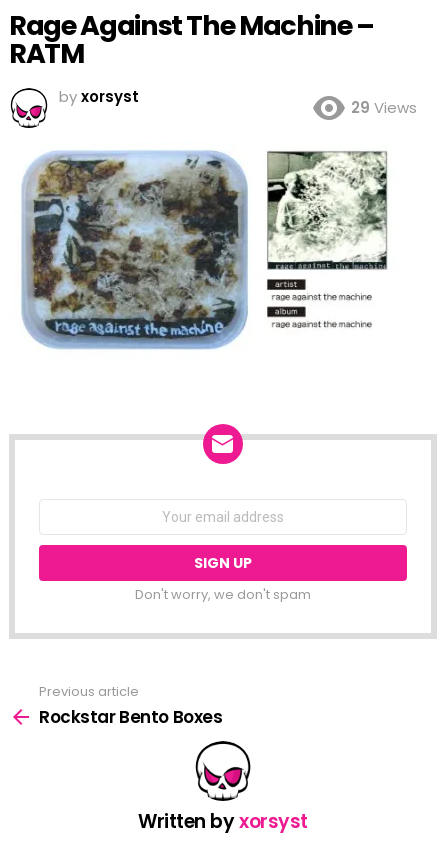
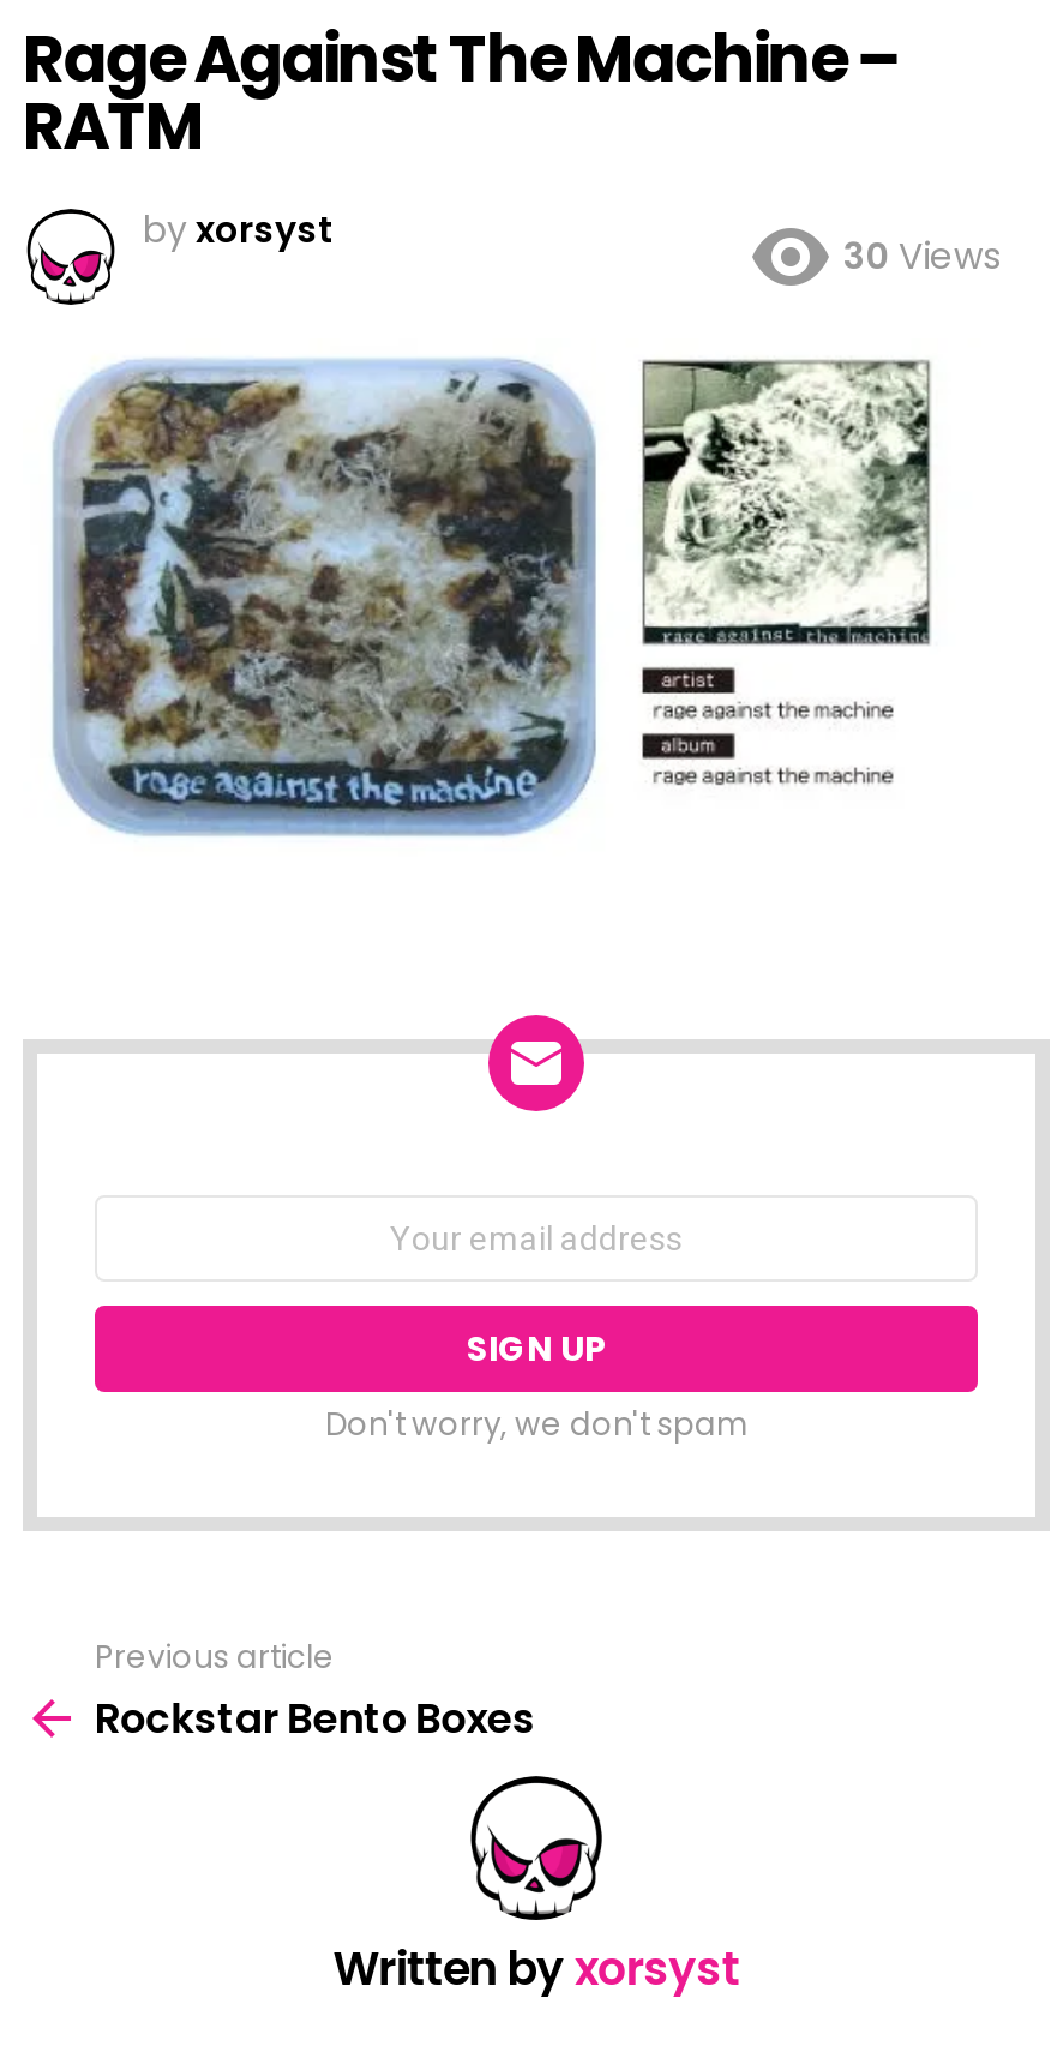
- 29 Views
+ 30 Views
